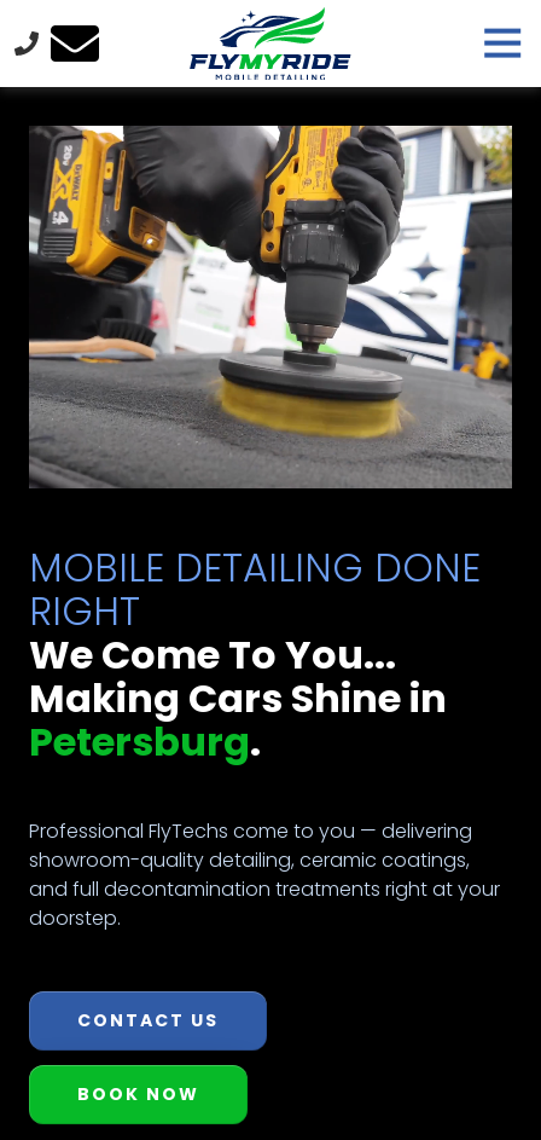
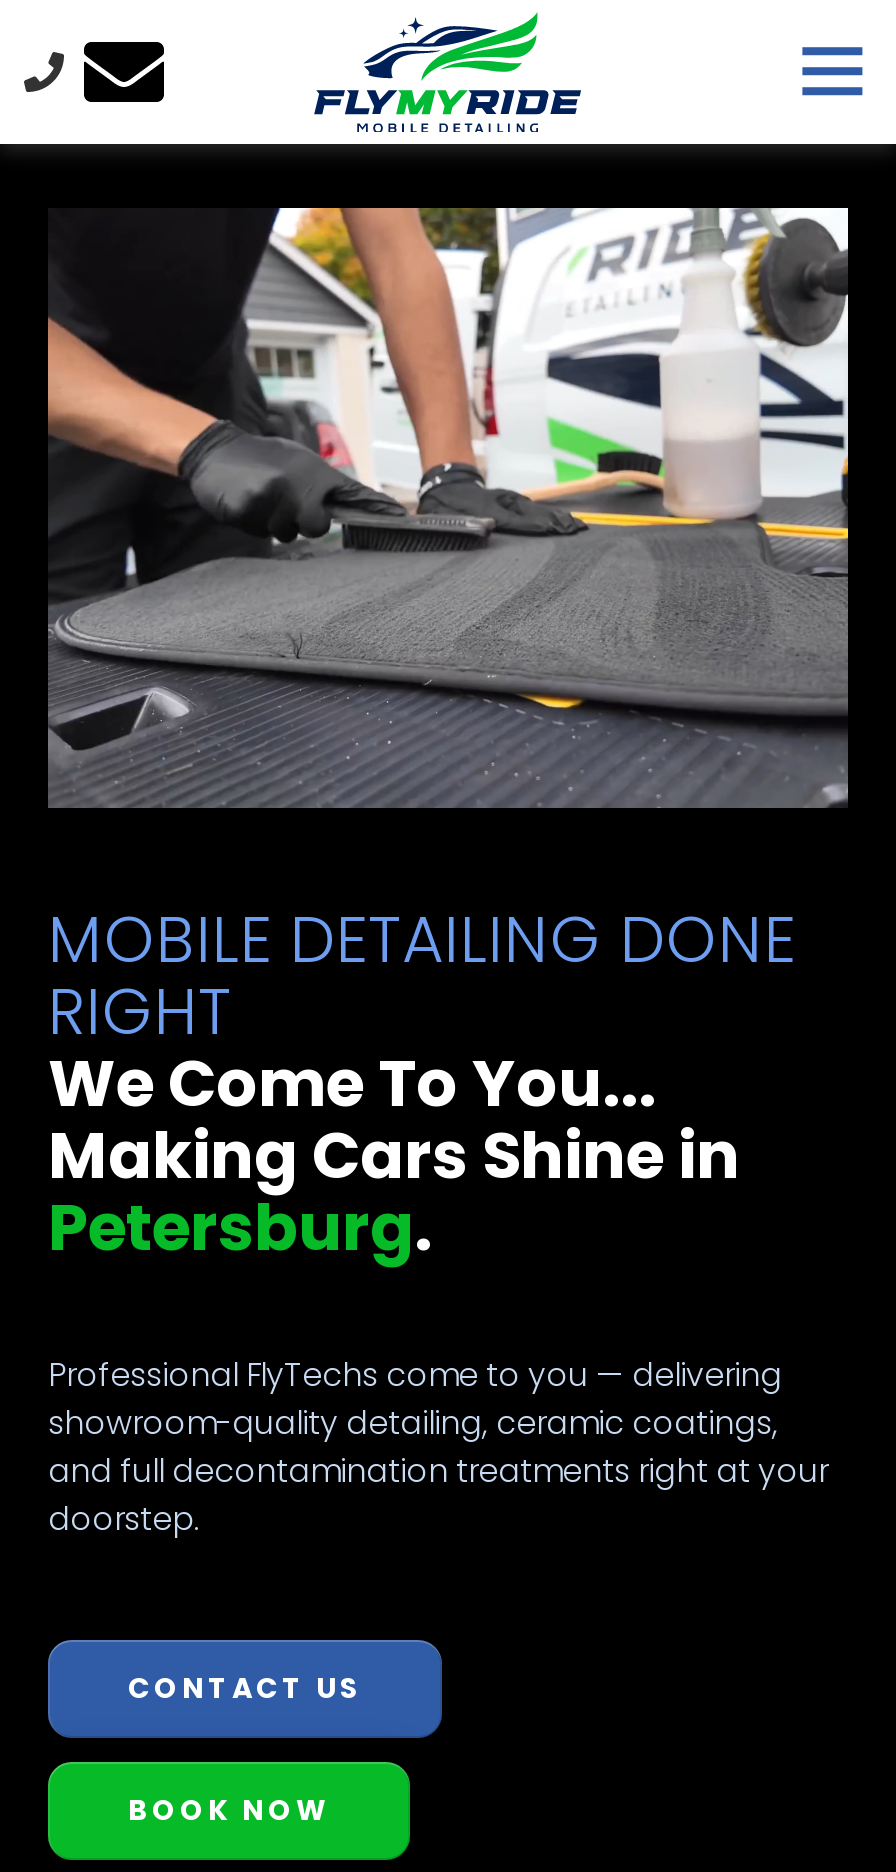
- [image]
+ [image]
